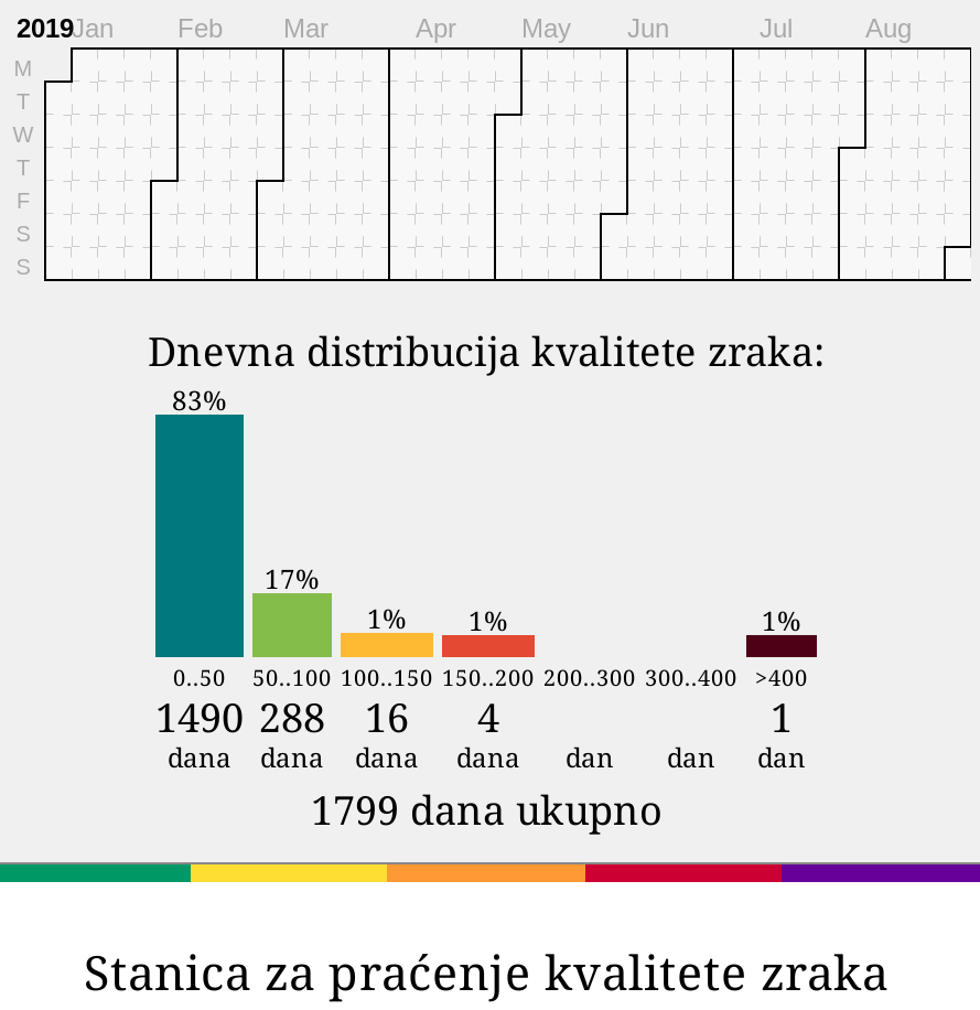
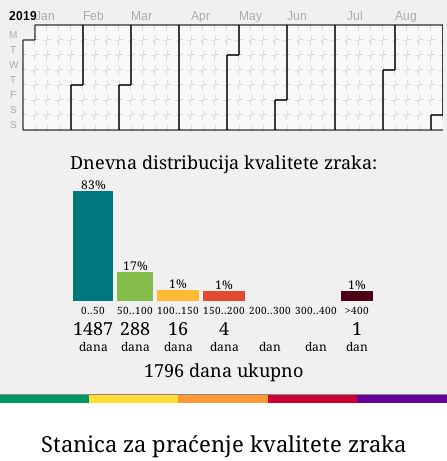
- 1490 288 16 4
+ 1487 288 16 4

- 1799 dana ukupno
+ 1796 dana ukupno
